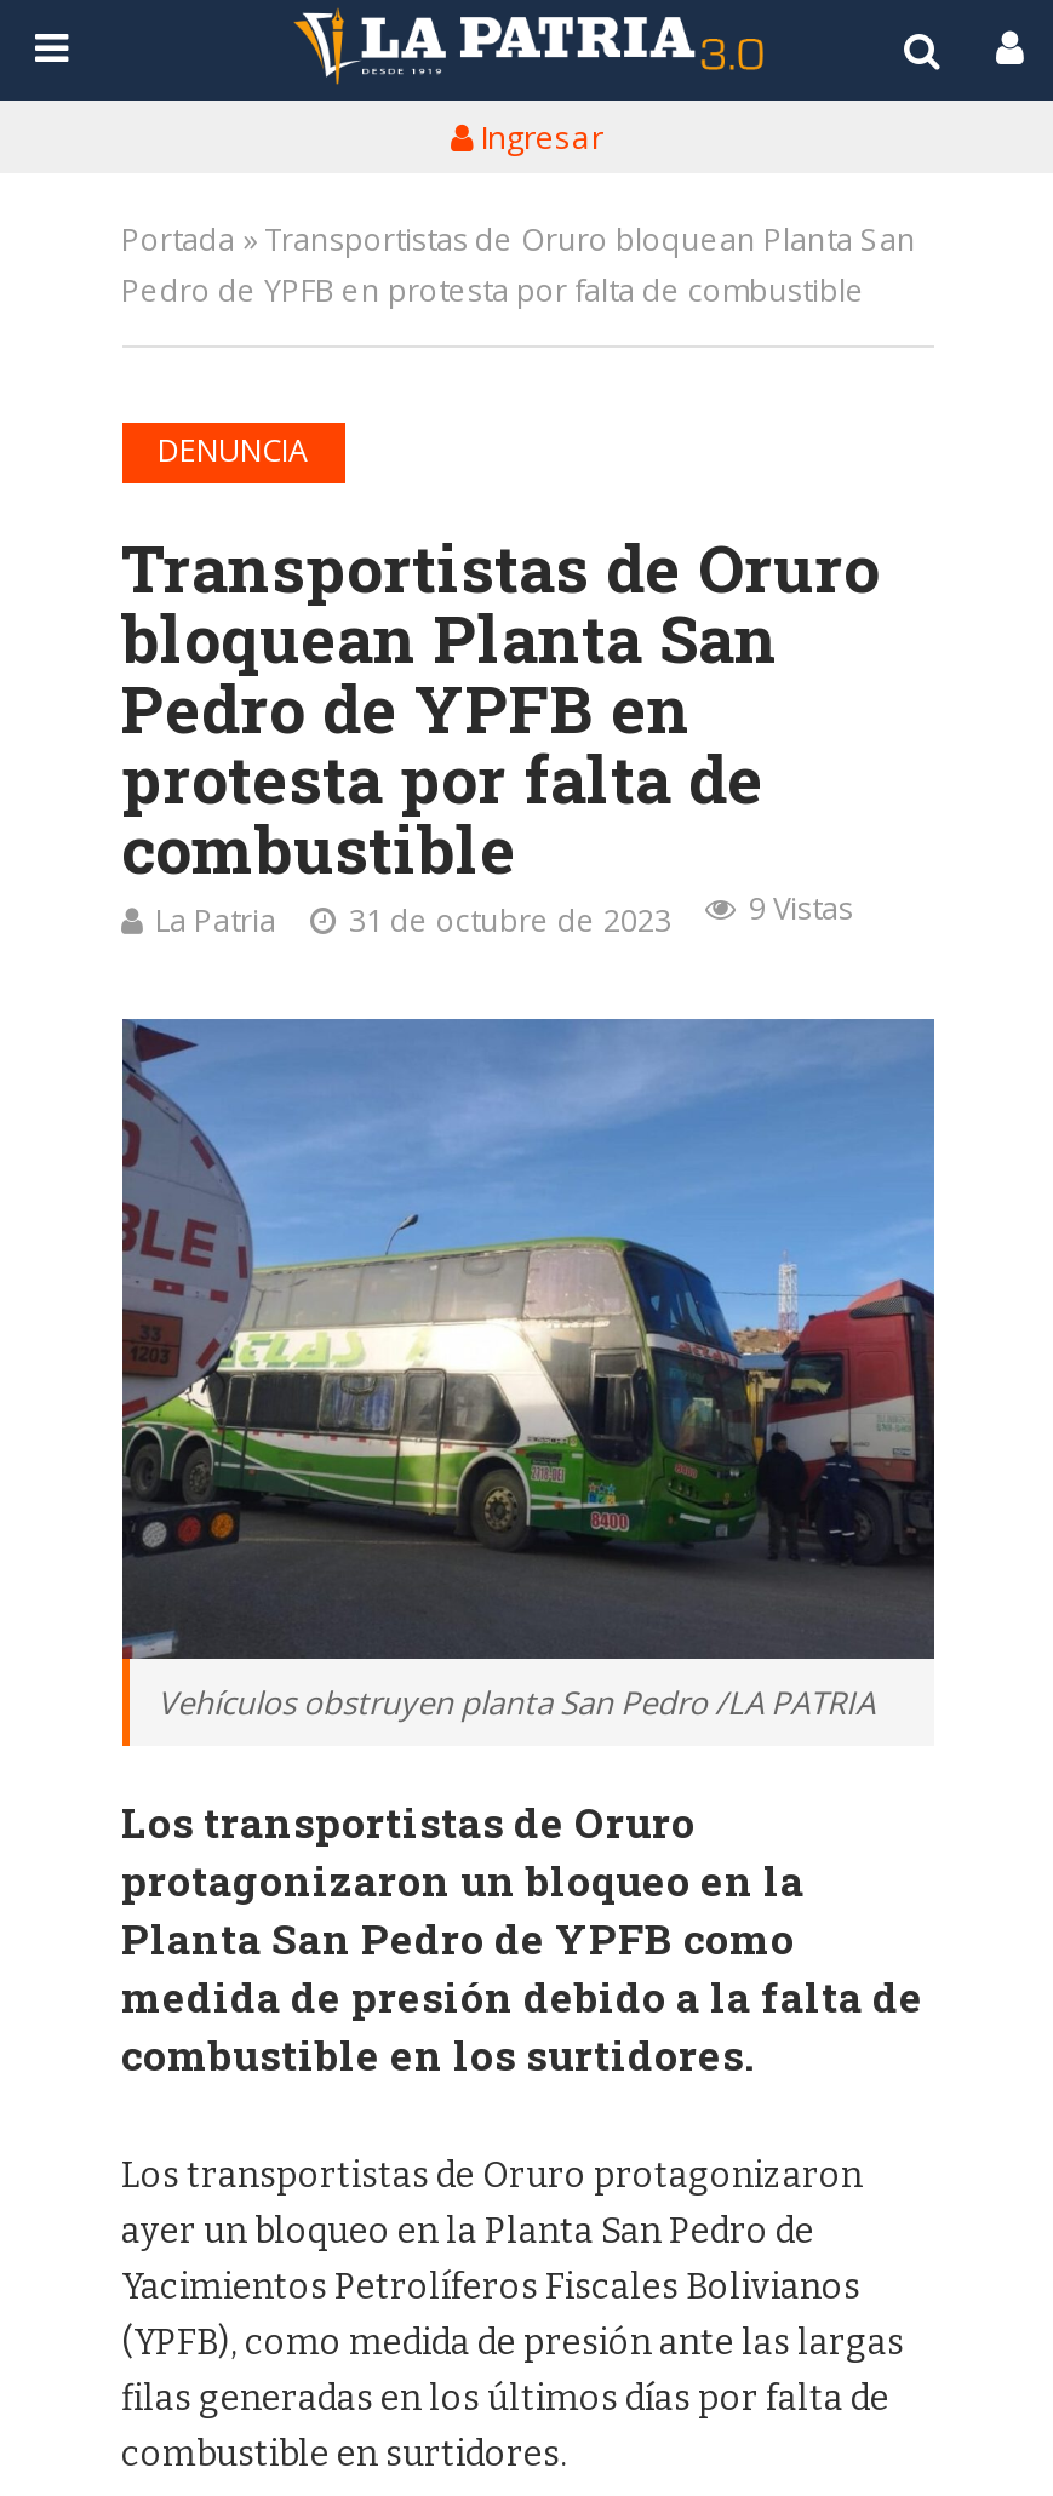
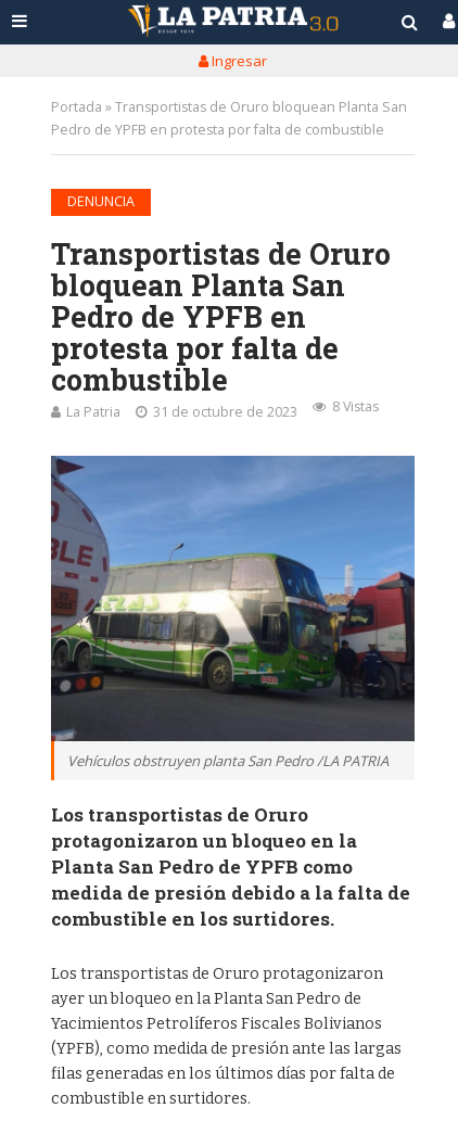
- La Patria 31 de octubre de 2023 9 Vistas
+ La Patria 31 de octubre de 2023 8 Vistas
